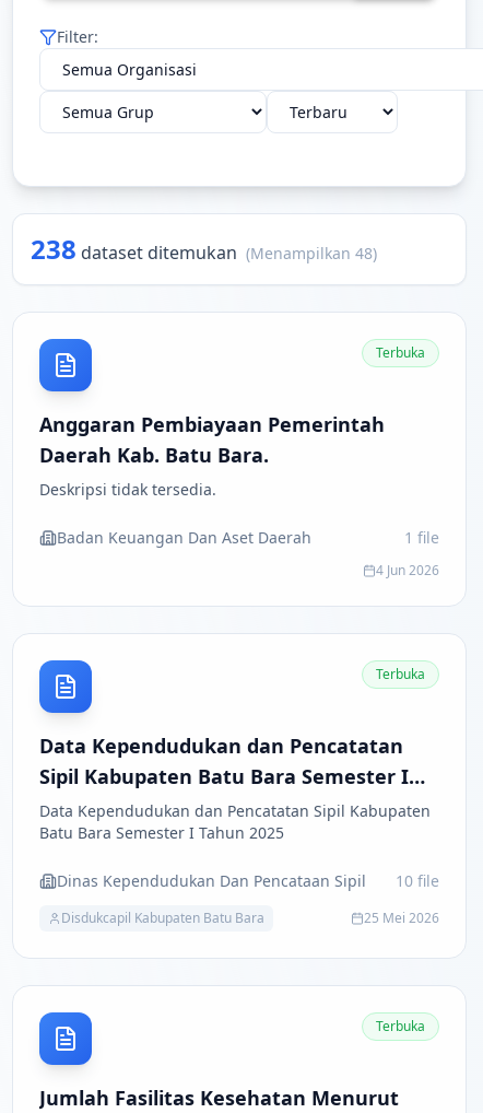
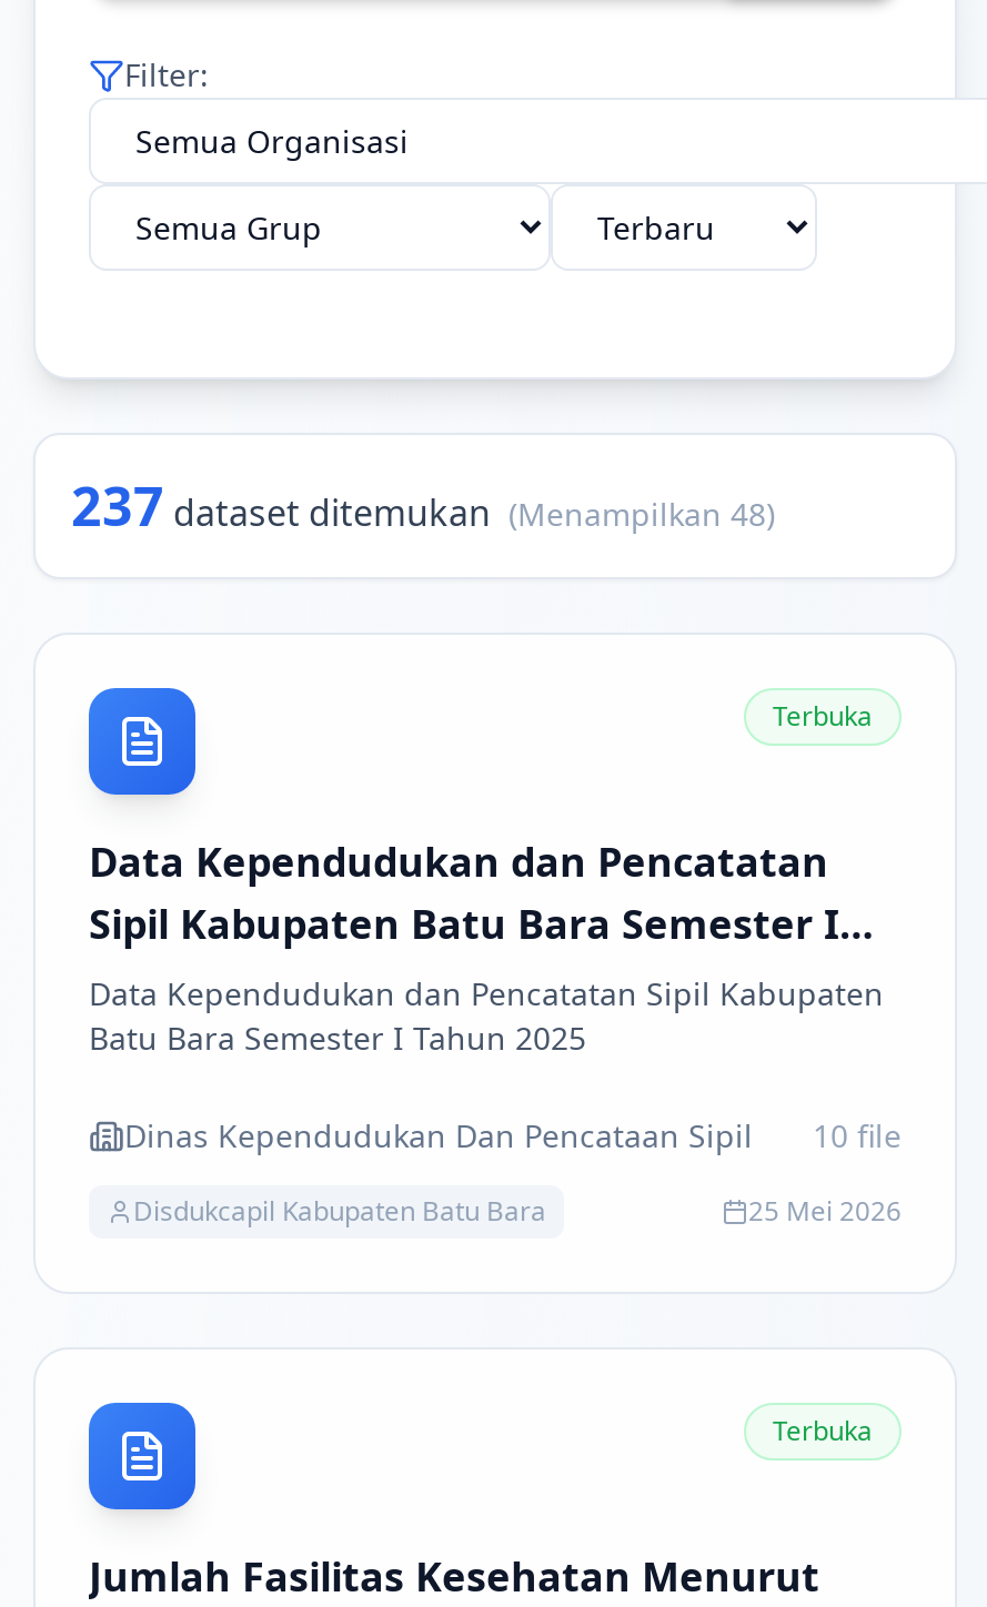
- 238 dataset ditemukan (Menampilkan 48)
- Terbuka
- Anggaran Pembiayaan Pemerintah
- Daerah Kab. Batu Bara.
- Deskripsi tidak tersedia.
- Badan Keuangan Dan Aset Daerah
- 1 file
- 4 Jun 2026
+ 237 dataset ditemukan (Menampilkan 48)
